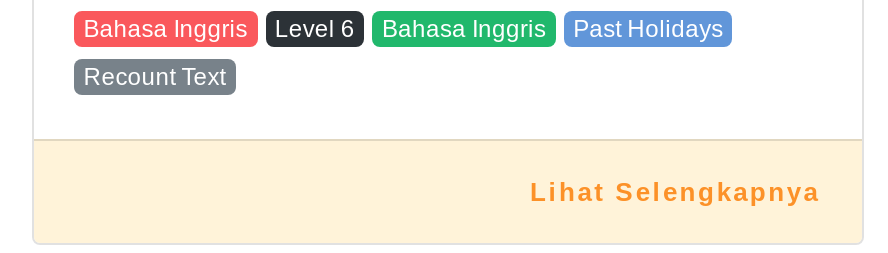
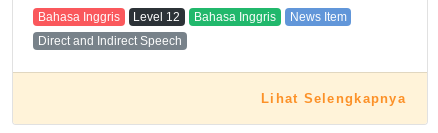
- Level 6
+ Level 12

- Past Holidays
+ News Item

- Recount Text
+ Direct and Indirect Speech
